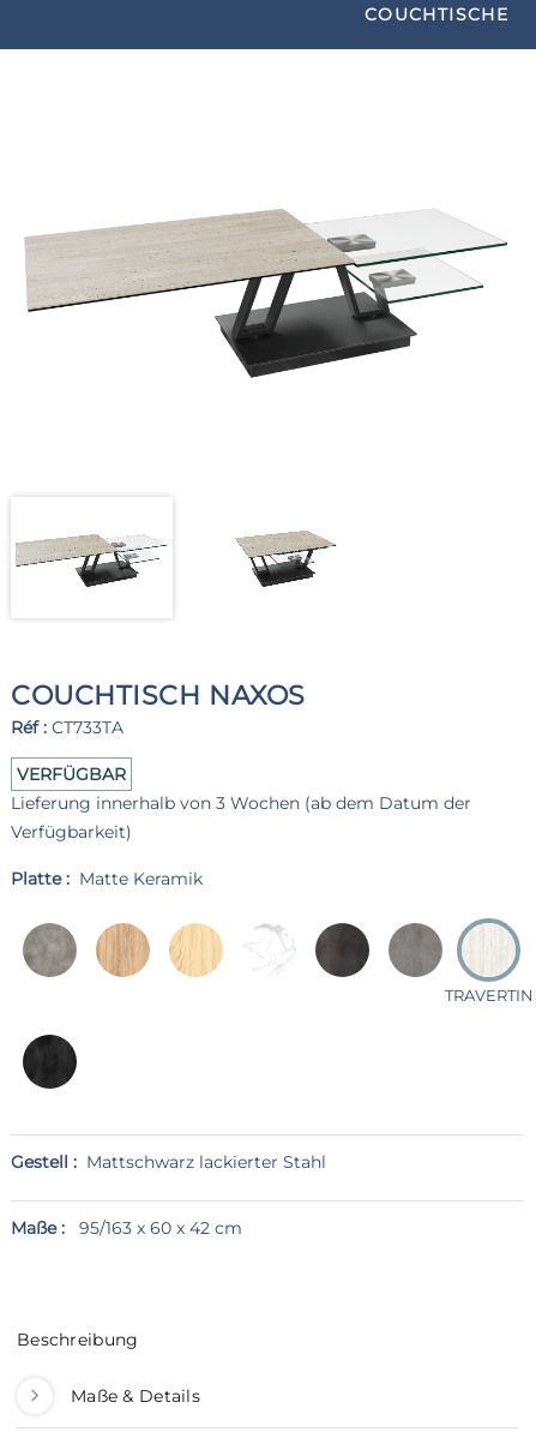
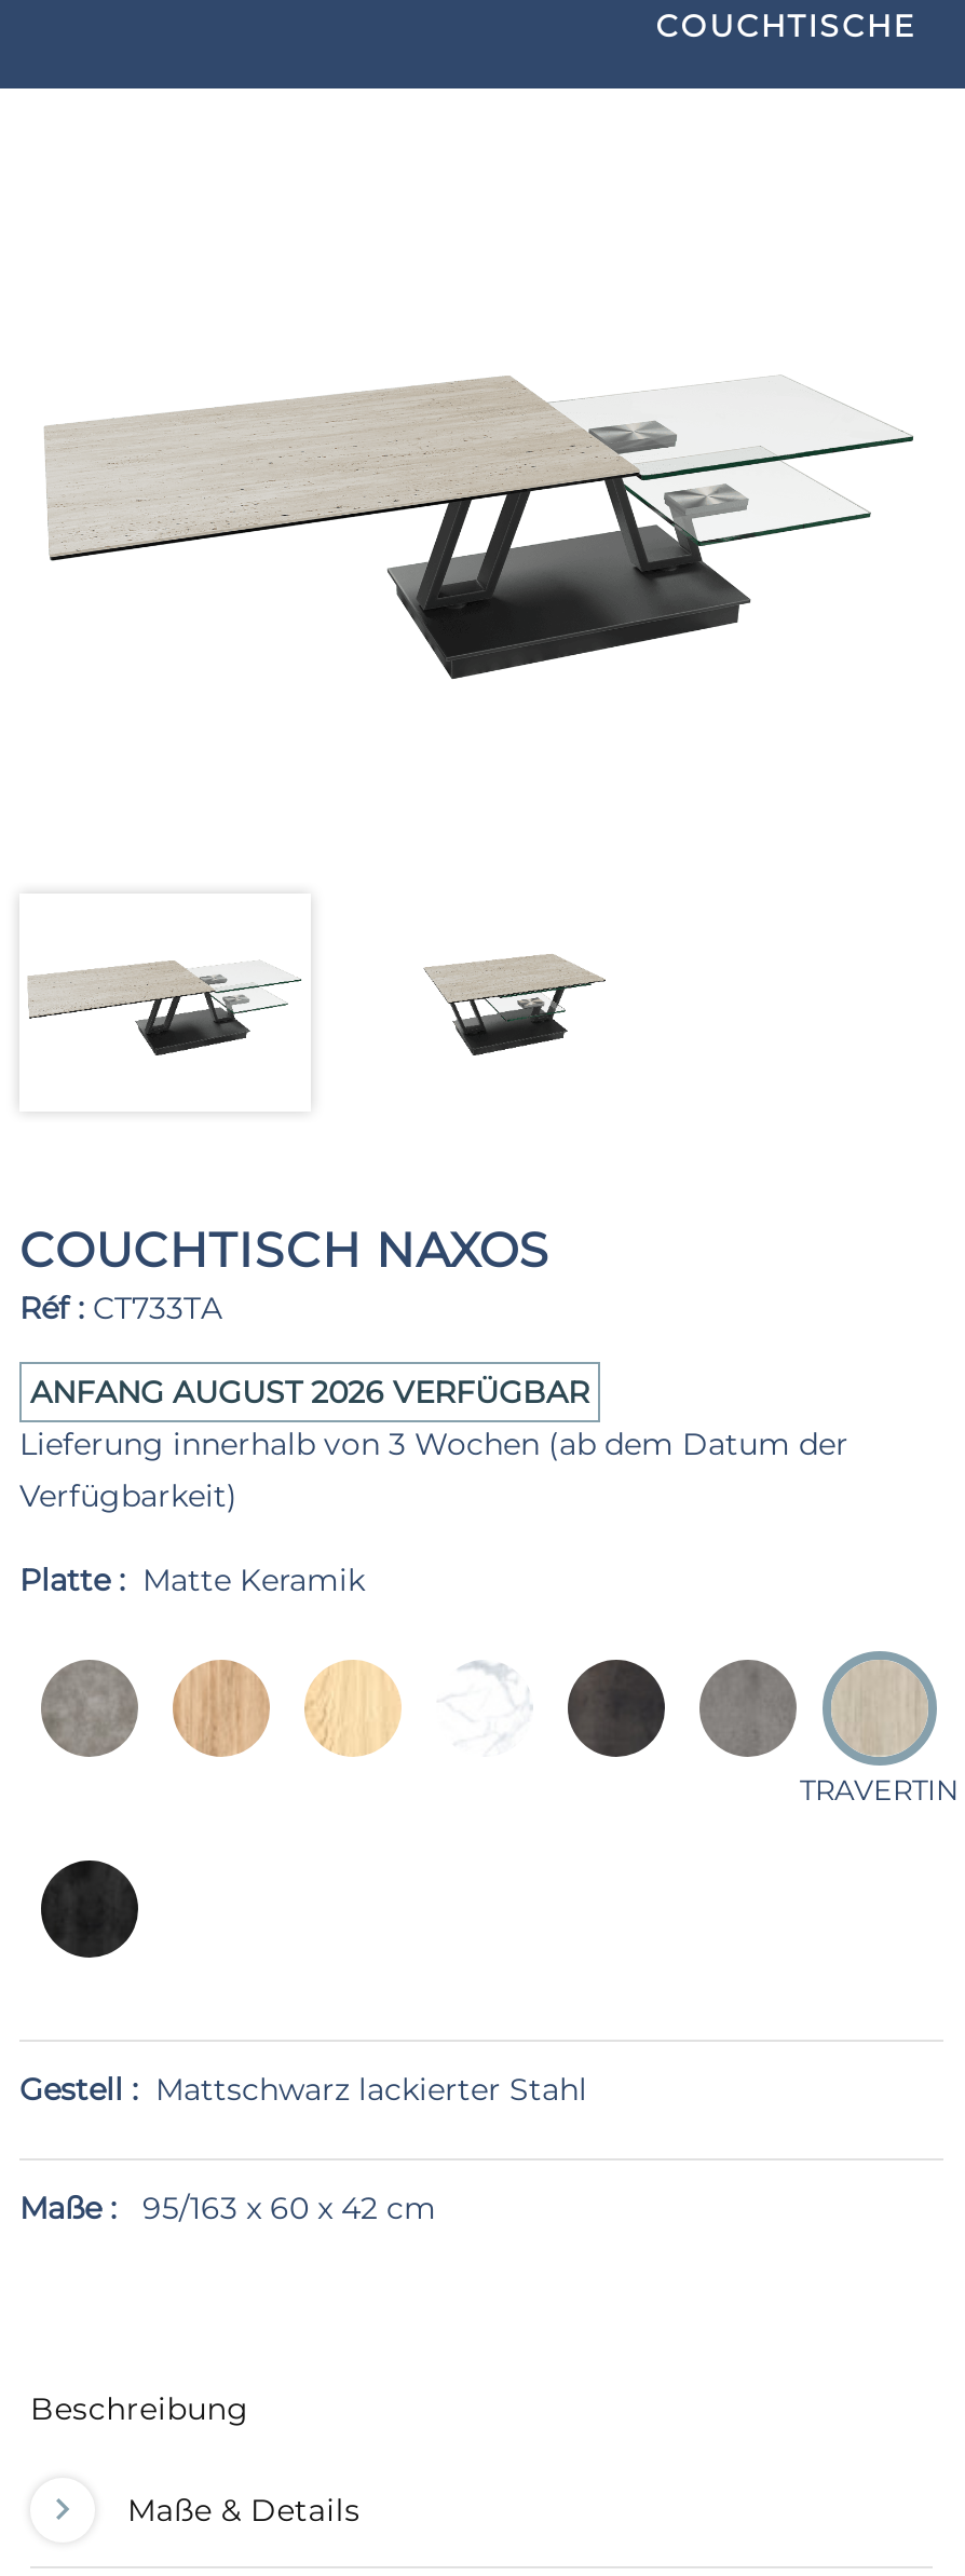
- VERFÜGBAR
+ ANFANG AUGUST 2026 VERFÜGBAR

- [image]
+ [image]
